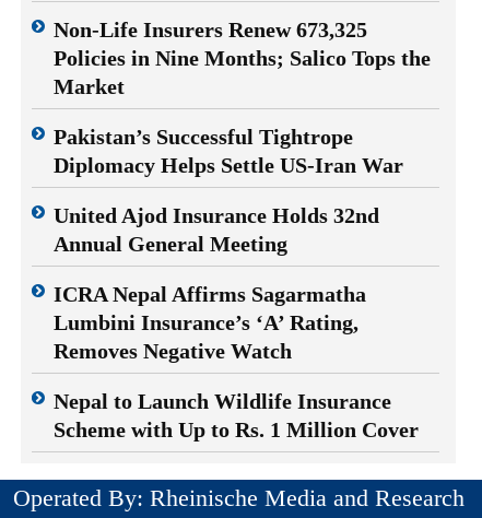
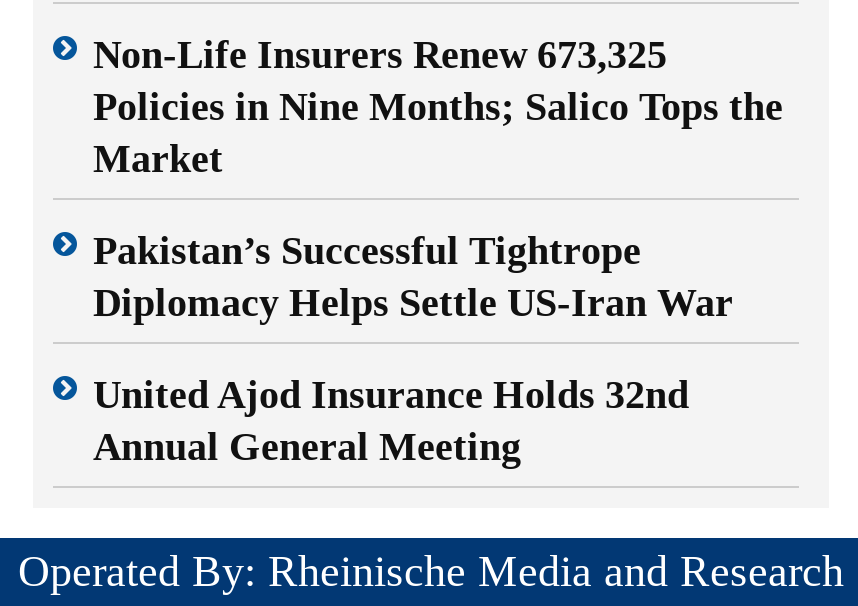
- ICRA Nepal Affirms Sagarmatha
- Lumbini Insurance’s ‘A’ Rating,
- Removes Negative Watch
- Nepal to Launch Wildlife Insurance
- Scheme with Up to Rs. 1 Million Cover
